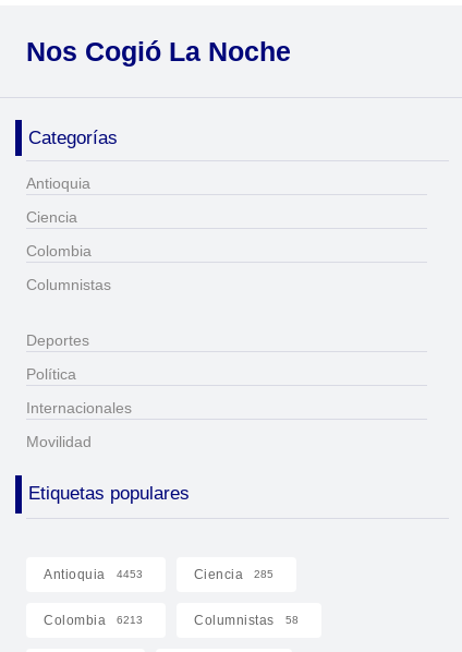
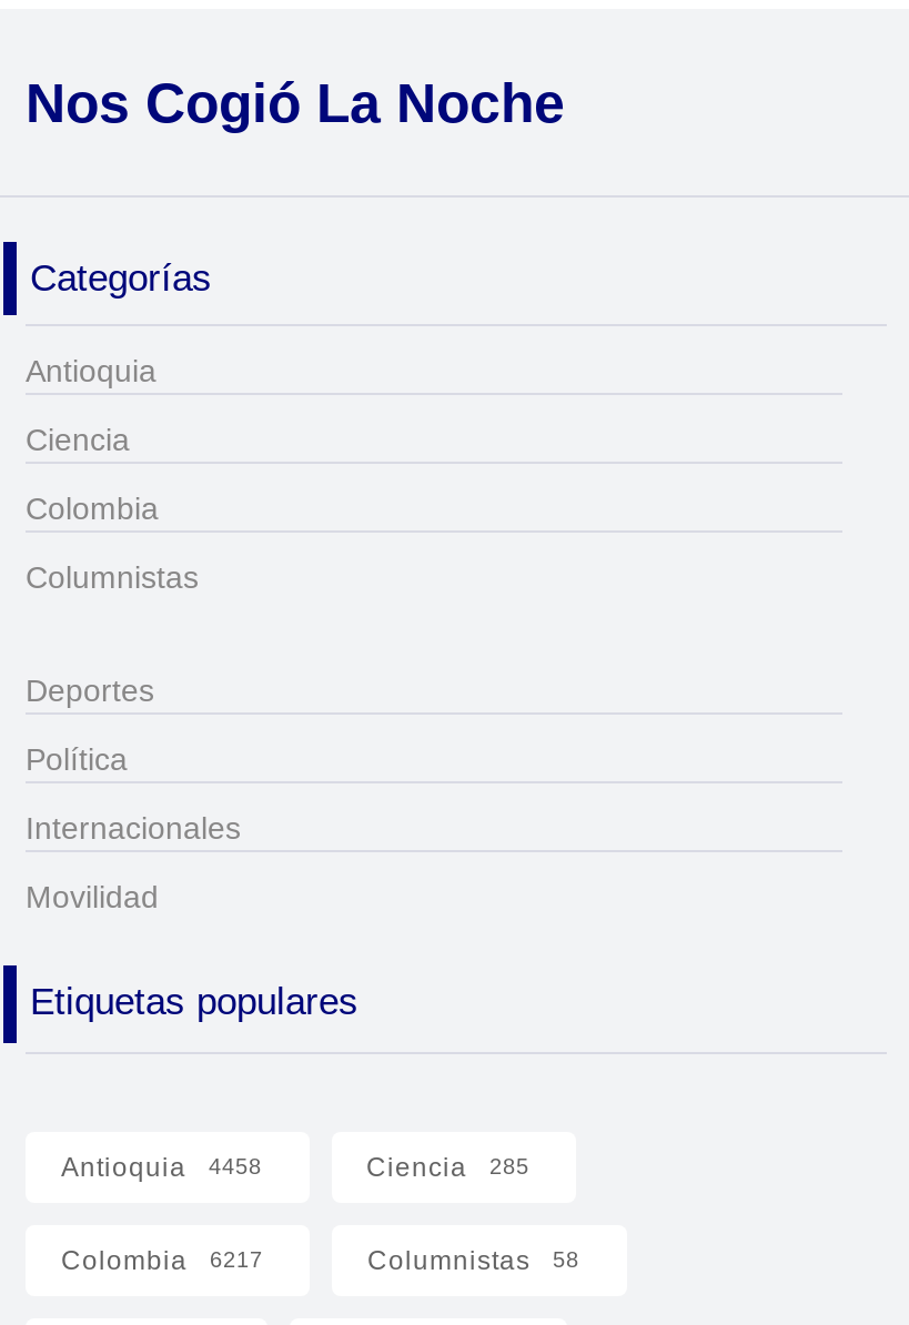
- Antioquia 4453
+ Antioquia 4458

- Colombia 6213
+ Colombia 6217
